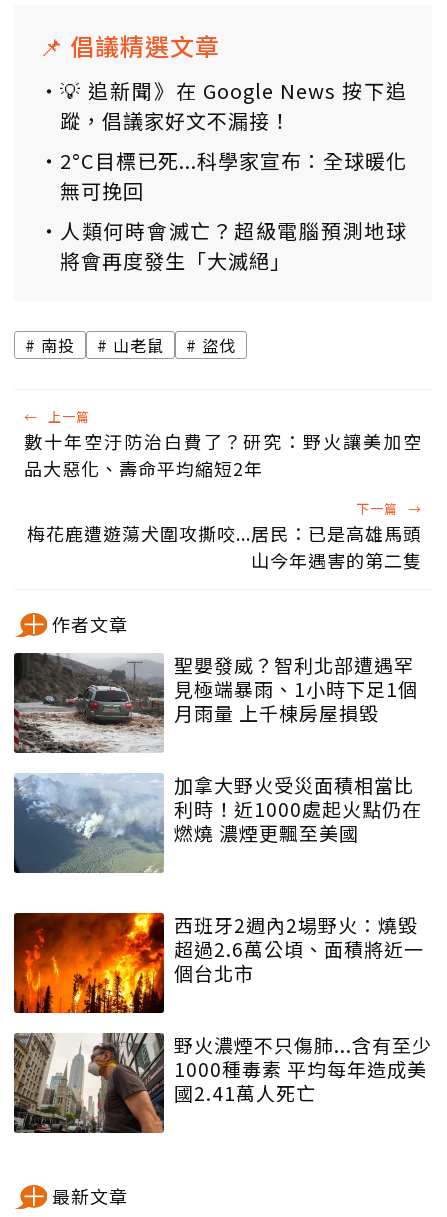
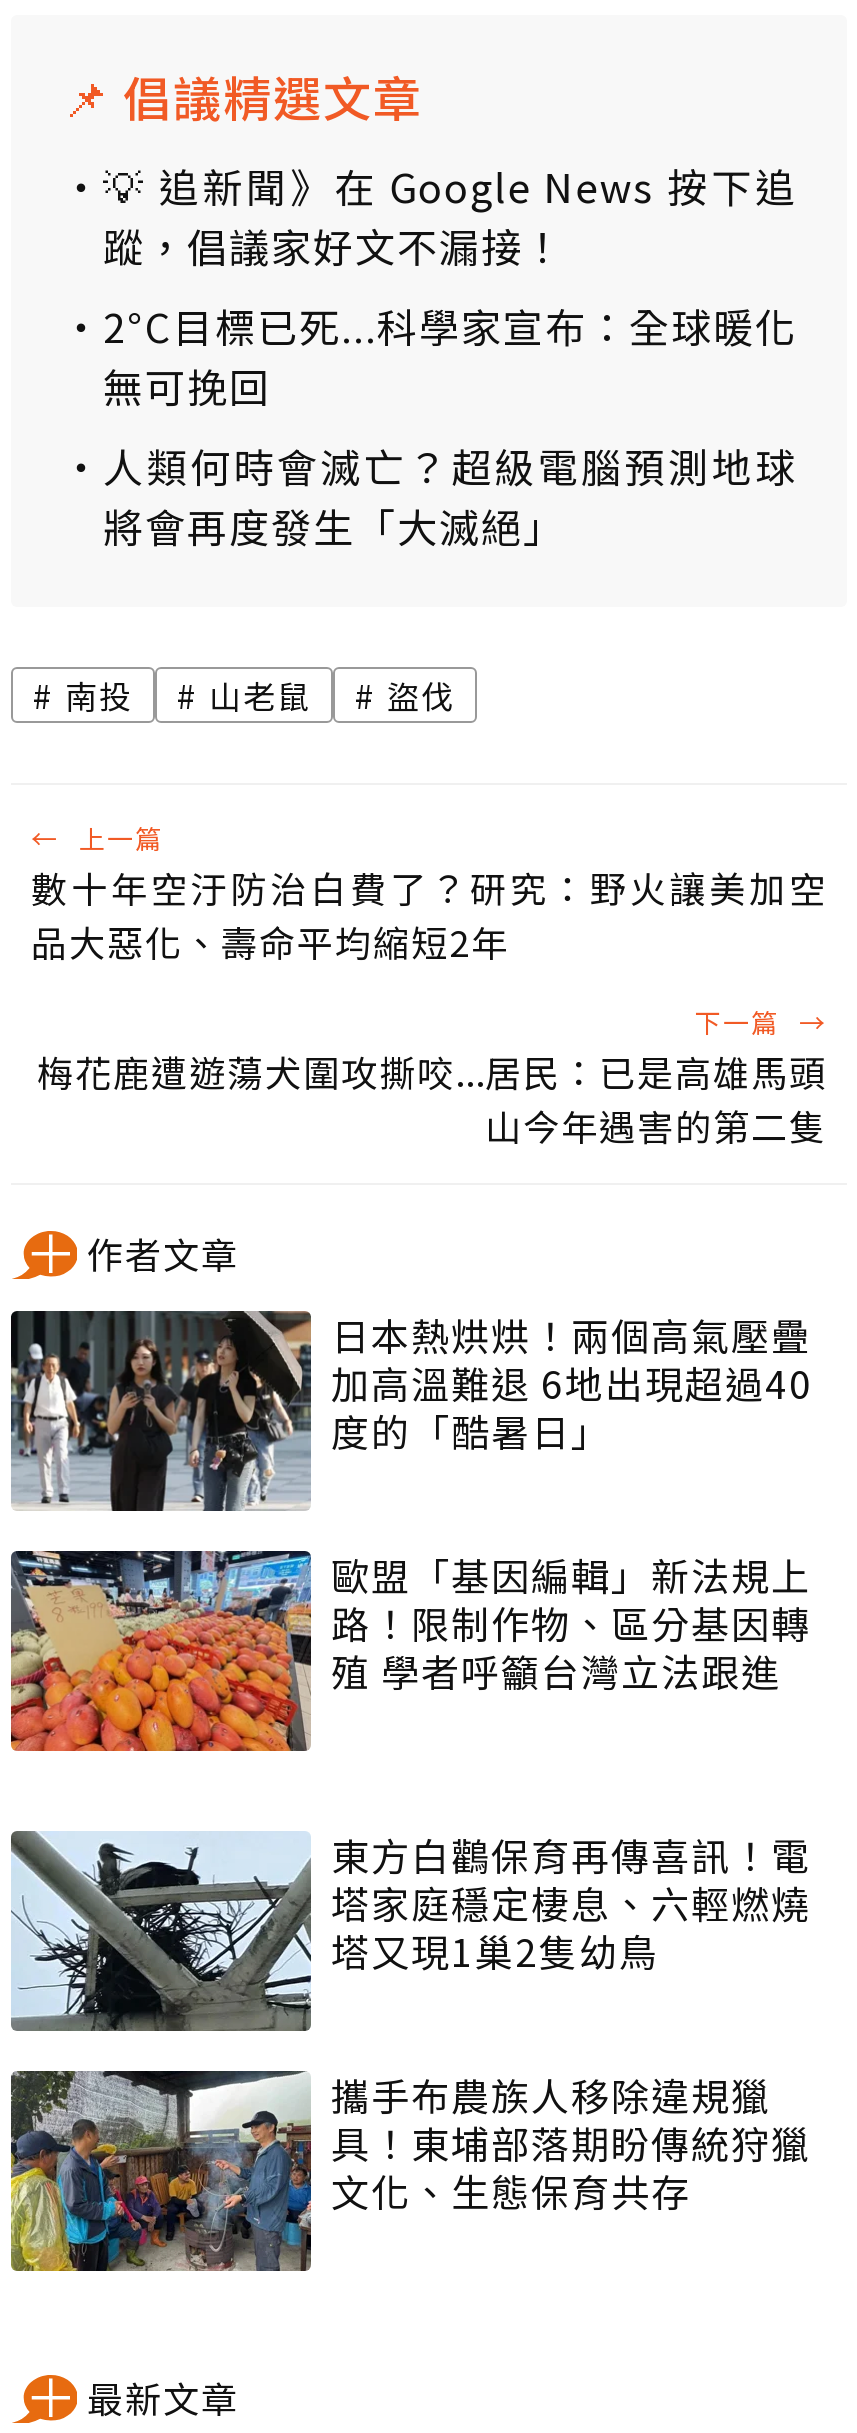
- [image]
- 聖嬰發威？智利北部遭遇罕
- 見極端暴雨、1小時下足1個
- 月雨量 上千棟房屋損毀
+ [image]
+ 日本熱烘烘！兩個高氣壓疊
+ 加高溫難退 6地出現超過40
+ 度的「酷暑日」

- [image]
- 加拿大野火受災面積相當比
- 利時！近1000處起火點仍在
- 燃燒 濃煙更飄至美國
+ [image]
+ 歐盟「基因編輯」新法規上
+ 路！限制作物、區分基因轉
+ 殖 學者呼籲台灣立法跟進

- [image]
- 西班牙2週內2場野火：燒毀
- 超過2.6萬公頃、面積將近一
- 個台北市
+ [image]
+ 東方白鸛保育再傳喜訊！電
+ 塔家庭穩定棲息、六輕燃燒
+ 塔又現1巢2隻幼鳥

- [image]
- 野火濃煙不只傷肺...含有至少
- 1000種毒素 平均每年造成美
- 國2.41萬人死亡
+ [image]
+ 攜手布農族人移除違規獵
+ 具！東埔部落期盼傳統狩獵
+ 文化、生態保育共存
